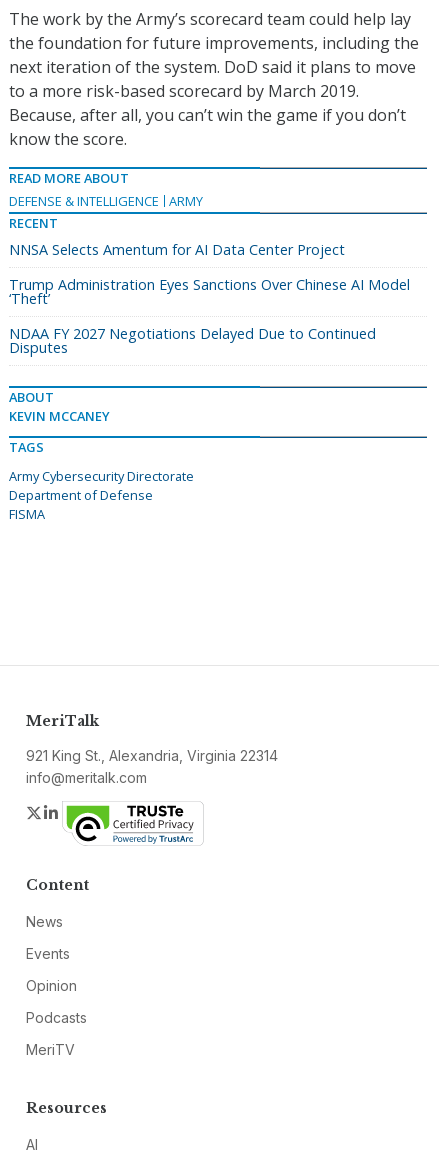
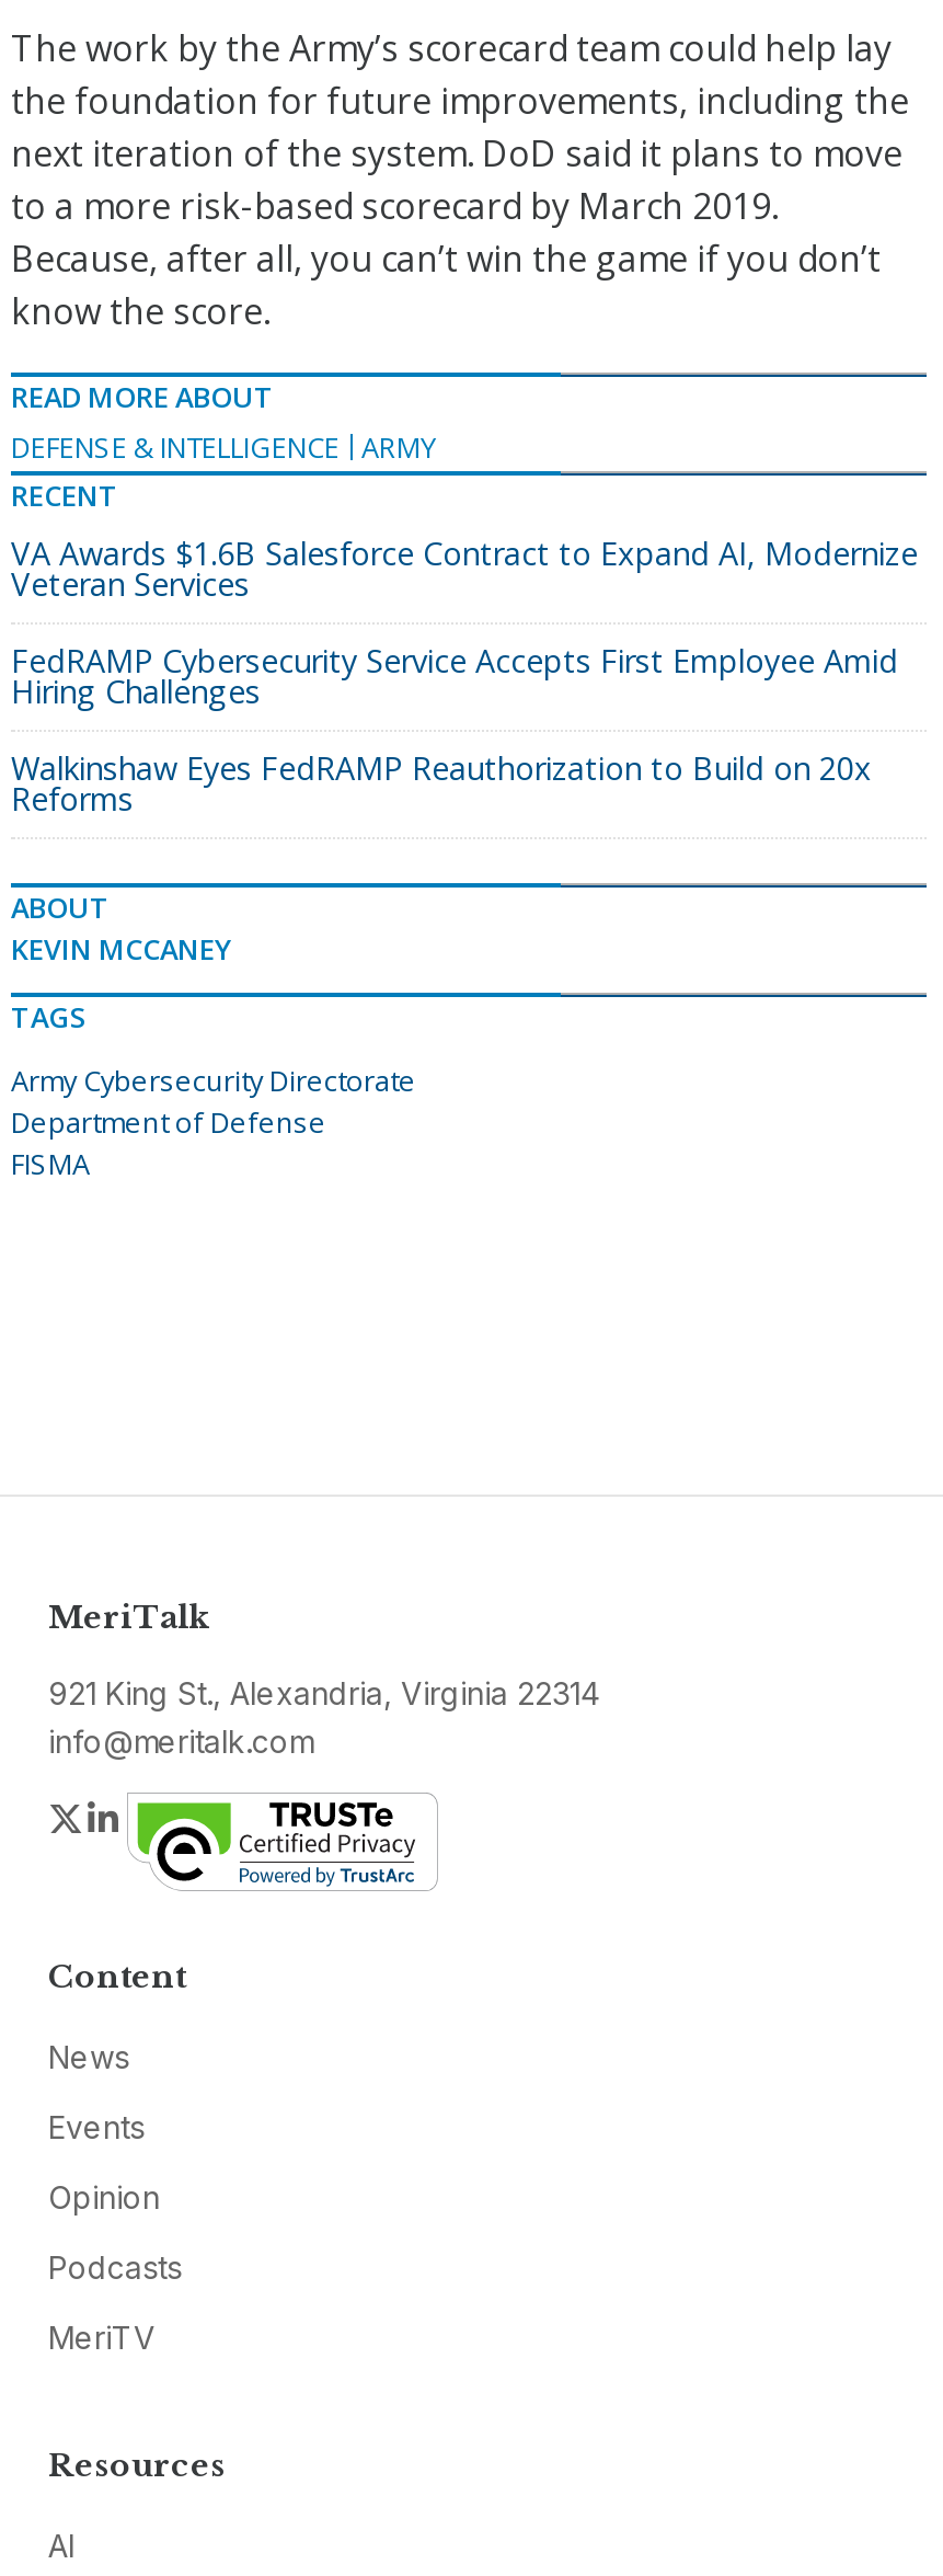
- NNSA Selects Amentum for AI Data Center Project
+ VA Awards $1.6B Salesforce Contract to Expand AI, Modernize
+ Veteran Services

- Trump Administration Eyes Sanctions Over Chinese AI Model
- ‘Theft’
+ FedRAMP Cybersecurity Service Accepts First Employee Amid
+ Hiring Challenges

- NDAA FY 2027 Negotiations Delayed Due to Continued
- Disputes
+ Walkinshaw Eyes FedRAMP Reauthorization to Build on 20x
+ Reforms
